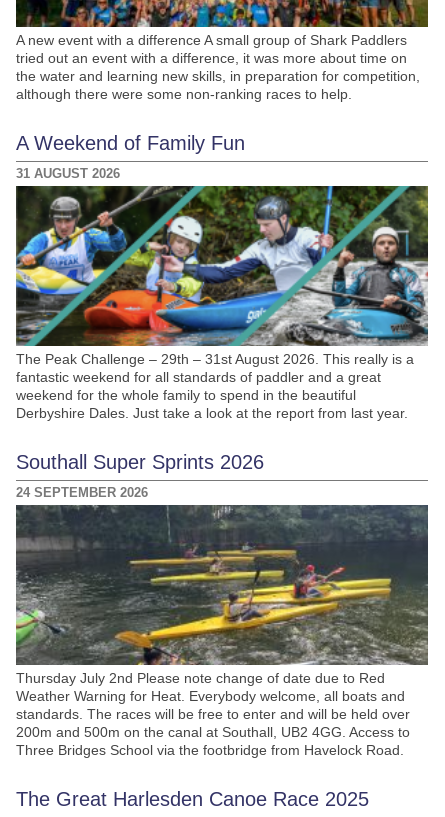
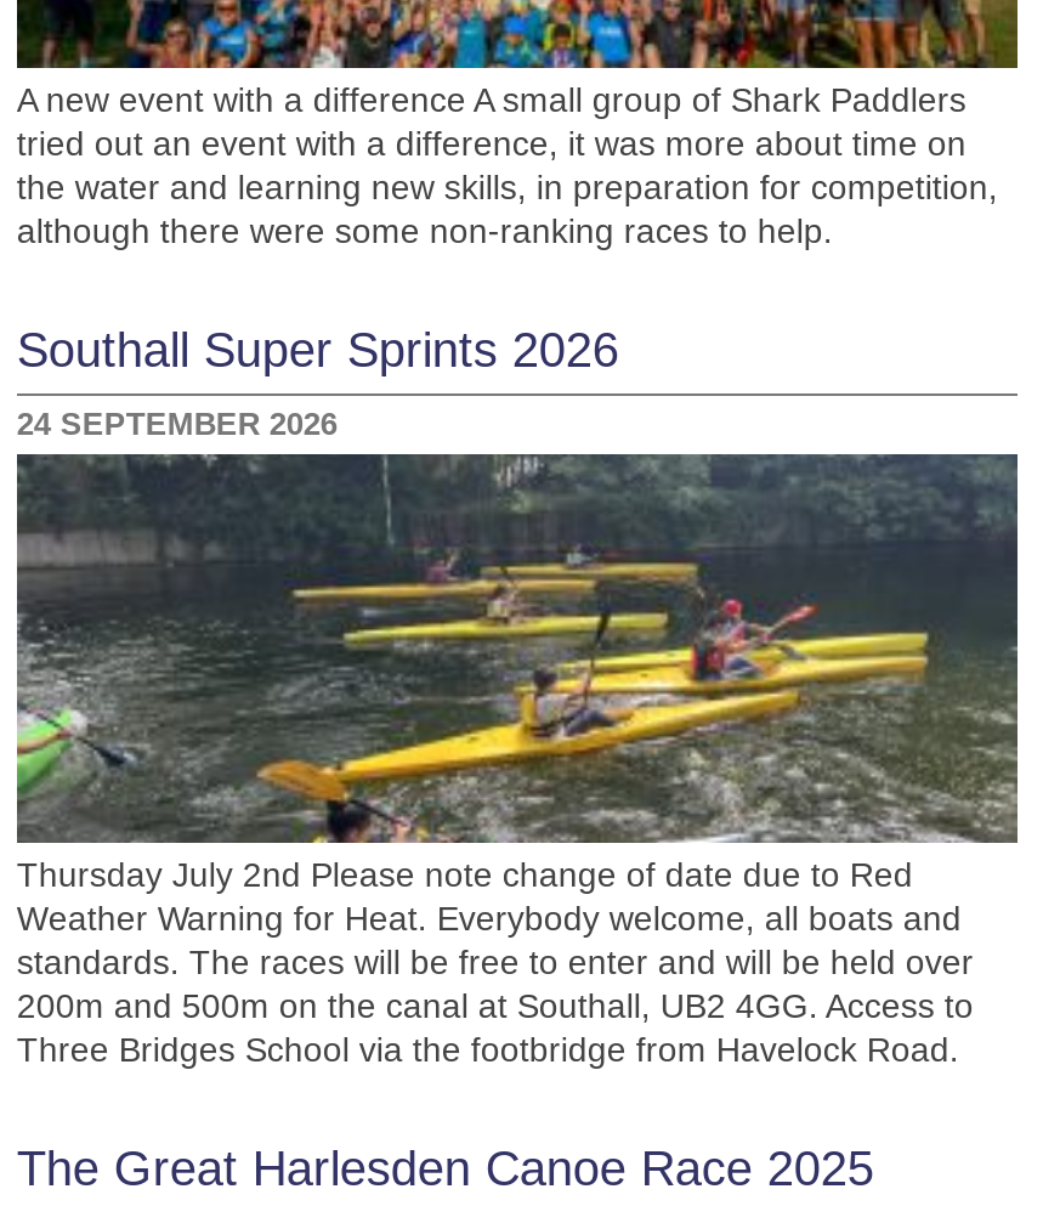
- A Weekend of Family Fun
- 31 AUGUST 2026

- [image]
- The Peak Challenge – 29th – 31st August 2026. This really is a
- fantastic weekend for all standards of paddler and a great
- weekend for the whole family to spend in the beautiful
- Derbyshire Dales. Just take a look at the report from last year.
